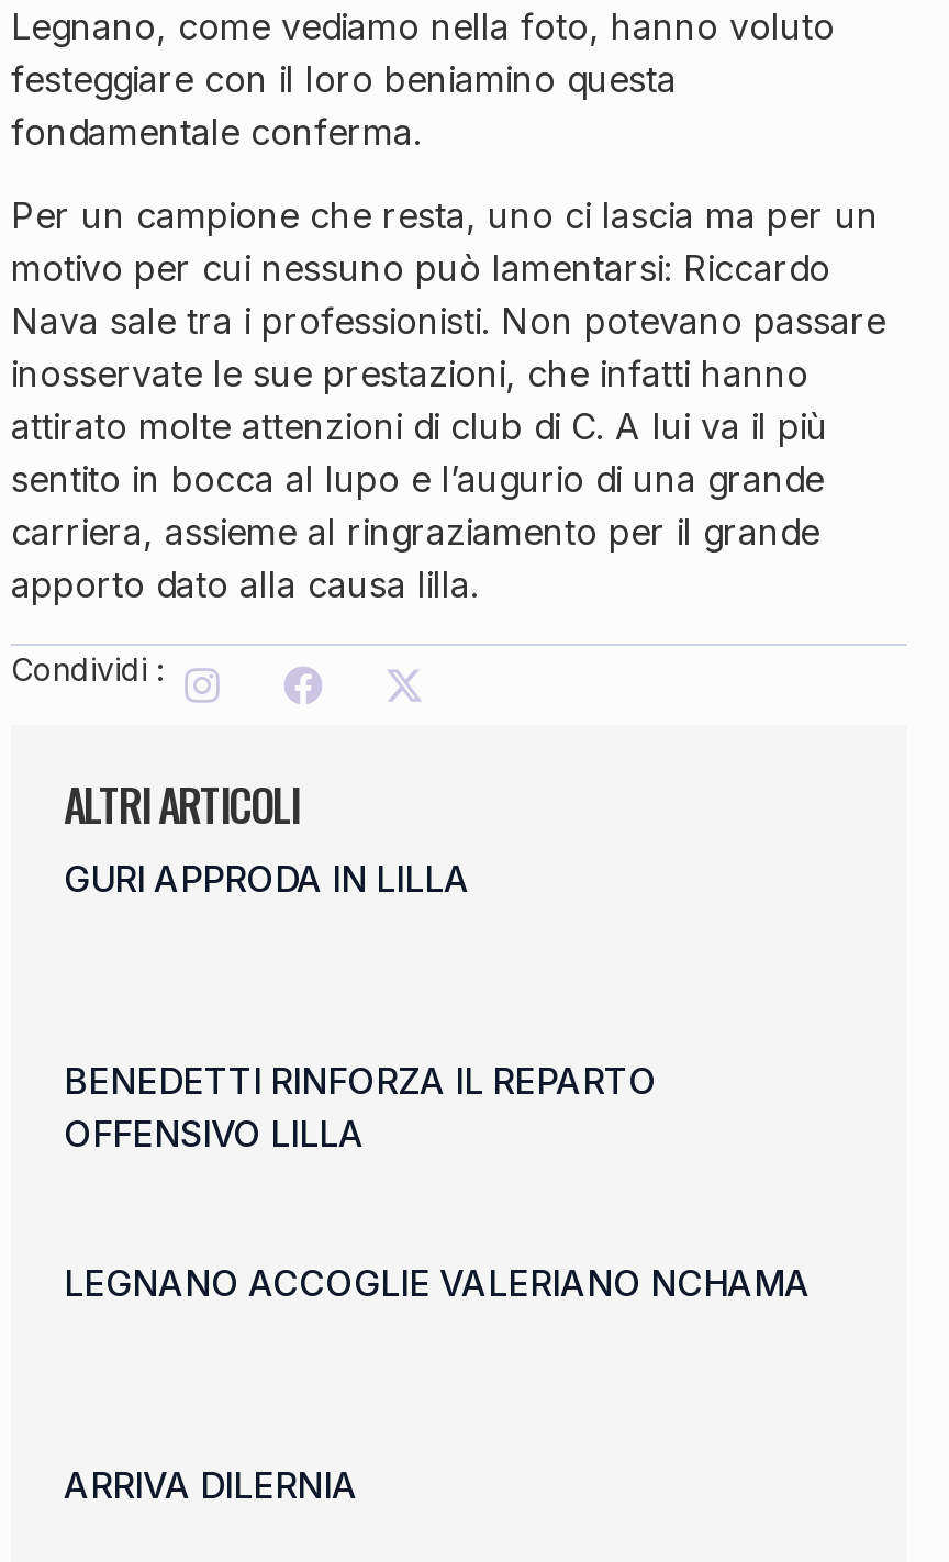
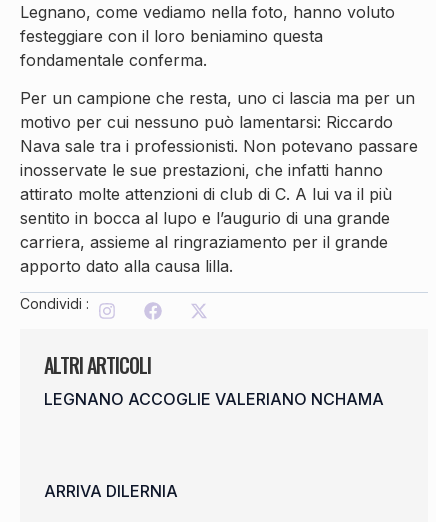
- GURI APPRODA IN LILLA

- BENEDETTI RINFORZA IL REPARTO
- OFFENSIVO LILLA
